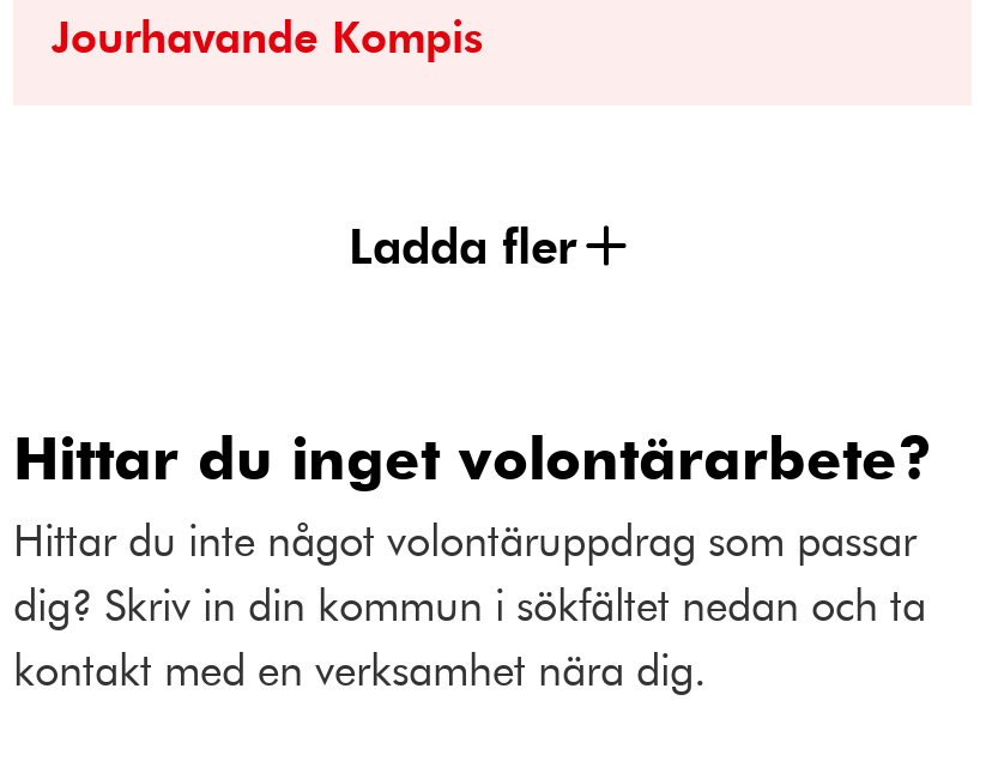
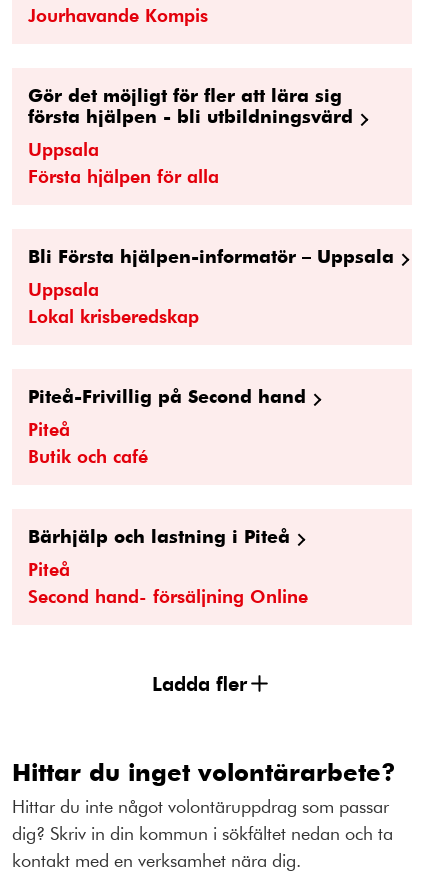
+ Gör det möjligt för fler att lära sig
+ första hjälpen - bli utbildningsvärd
+ Uppsala
+ Första hjälpen för alla
+ Bli Första hjälpen-informatör – Uppsala
+ Uppsala
+ Lokal krisberedskap
+ Piteå-Frivillig på Second hand
+ Piteå
+ Butik och café
+ Bärhjälp och lastning i Piteå
+ Piteå
+ Second hand- försäljning Online
